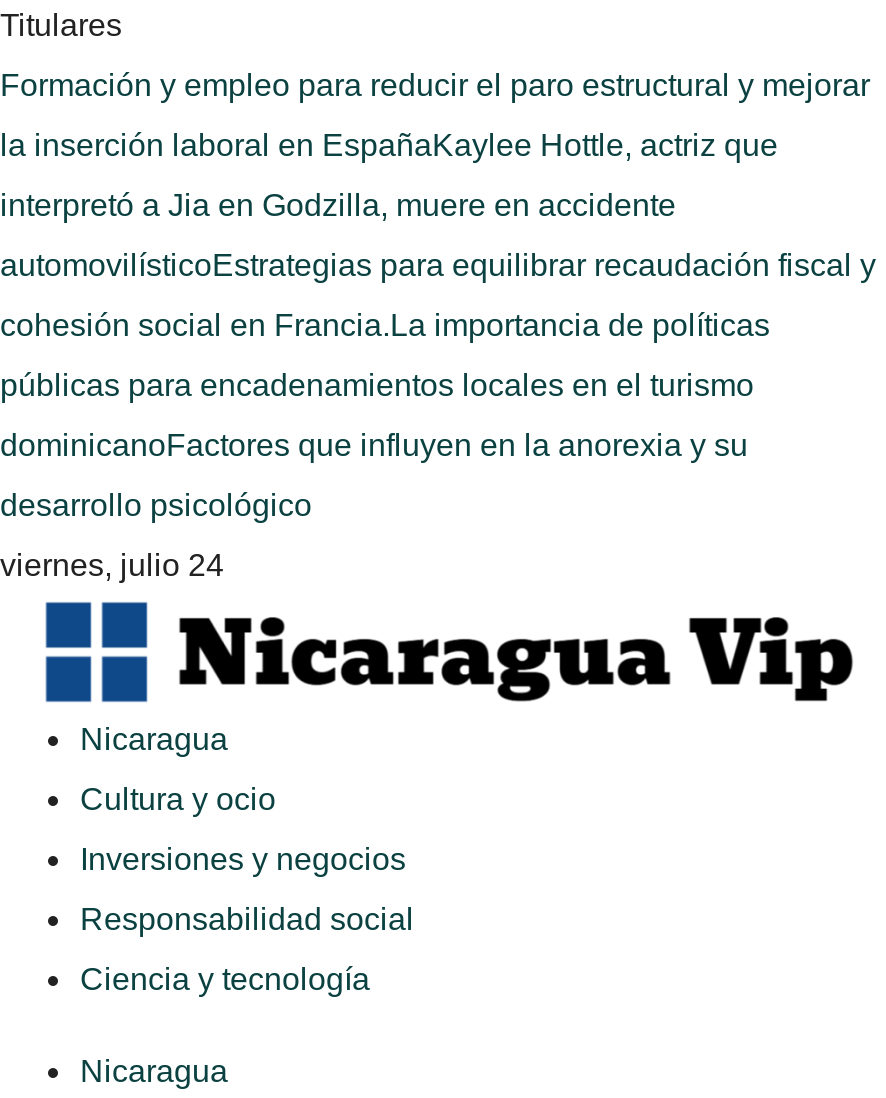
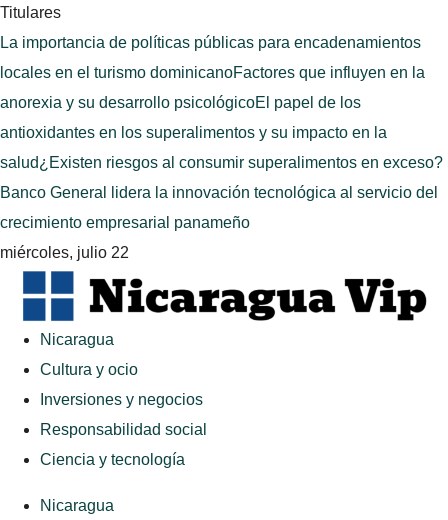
- Formación y empleo para reducir el paro estructural y mejorar
- la inserción laboral en EspañaKaylee Hottle, actriz que
- interpretó a Jia en Godzilla, muere en accidente
- automovilísticoEstrategias para equilibrar recaudación fiscal y
- cohesión social en Francia.La importancia de políticas
- públicas para encadenamientos locales en el turismo
- dominicanoFactores que influyen en la anorexia y su
- desarrollo psicológico
- viernes, julio 24
+ La importancia de políticas públicas para encadenamientos
+ locales en el turismo dominicanoFactores que influyen en la
+ anorexia y su desarrollo psicológicoEl papel de los
+ antioxidantes en los superalimentos y su impacto en la
+ salud¿Existen riesgos al consumir superalimentos en exceso?
+ Banco General lidera la innovación tecnológica al servicio del
+ crecimiento empresarial panameño
+ miércoles, julio 22
